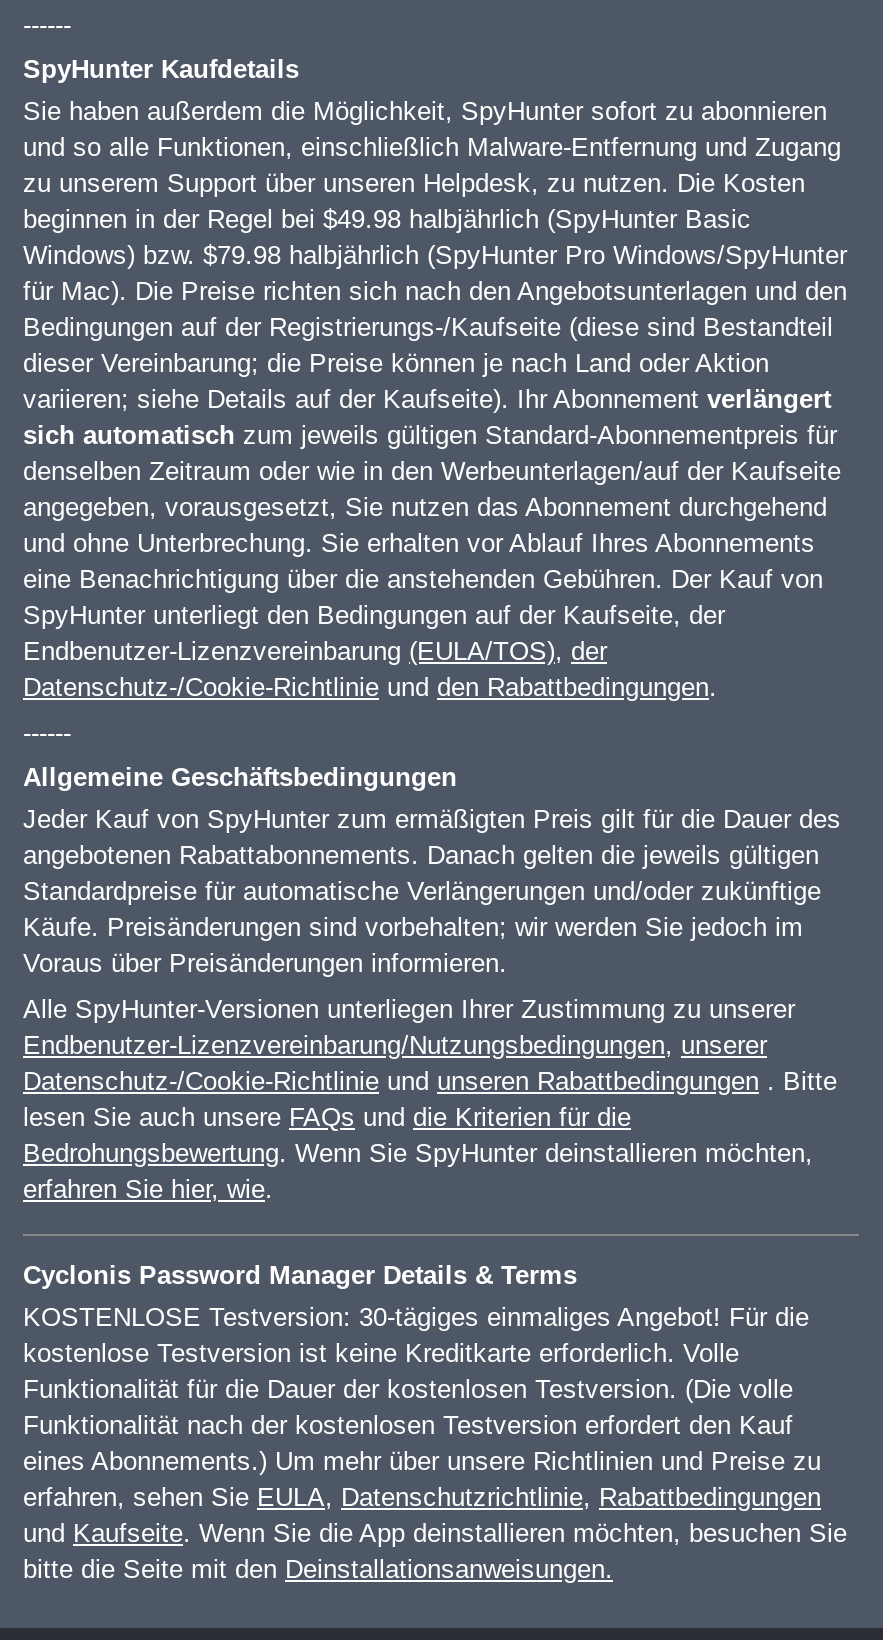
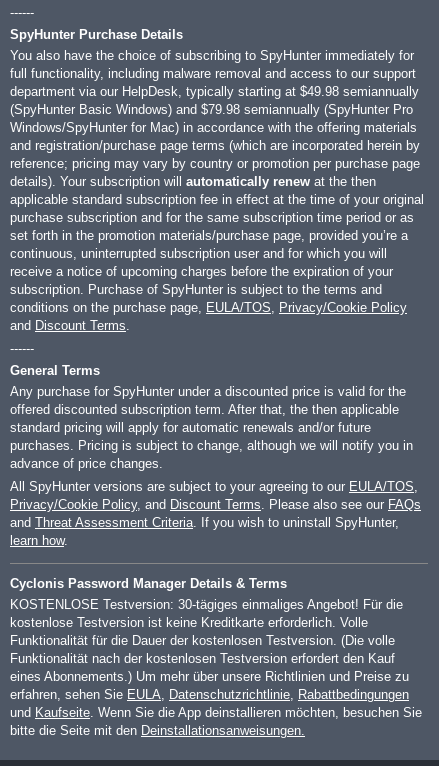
- SpyHunter Kaufdetails
- Sie haben außerdem die Möglichkeit, SpyHunter sofort zu abonnieren
- und so alle Funktionen, einschließlich Malware-Entfernung und Zugang
- zu unserem Support über unseren Helpdesk, zu nutzen. Die Kosten
- beginnen in der Regel bei $49.98 halbjährlich (SpyHunter Basic
- Windows) bzw. $79.98 halbjährlich (SpyHunter Pro Windows/SpyHunter
- für Mac). Die Preise richten sich nach den Angebotsunterlagen und den
- Bedingungen auf der Registrierungs-/Kaufseite (diese sind Bestandteil
- dieser Vereinbarung; die Preise können je nach Land oder Aktion
- variieren; siehe Details auf der Kaufseite). Ihr Abonnement verlängert
- sich automatisch zum jeweils gültigen Standard-Abonnementpreis für
- denselben Zeitraum oder wie in den Werbeunterlagen/auf der Kaufseite
- angegeben, vorausgesetzt, Sie nutzen das Abonnement durchgehend
- und ohne Unterbrechung. Sie erhalten vor Ablauf Ihres Abonnements
- eine Benachrichtigung über die anstehenden Gebühren. Der Kauf von
- SpyHunter unterliegt den Bedingungen auf der Kaufseite, der
- Endbenutzer-Lizenzvereinbarung (EULA/TOS), der
- Datenschutz-/Cookie-Richtlinie und den Rabattbedingungen.
+ SpyHunter Purchase Details
+ You also have the choice of subscribing to SpyHunter immediately for
+ full functionality, including malware removal and access to our support
+ department via our HelpDesk, typically starting at $49.98 semiannually
+ (SpyHunter Basic Windows) and $79.98 semiannually (SpyHunter Pro
+ Windows/SpyHunter for Mac) in accordance with the offering materials
+ and registration/purchase page terms (which are incorporated herein by
+ reference; pricing may vary by country or promotion per purchase page
+ details). Your subscription will automatically renew at the then
+ applicable standard subscription fee in effect at the time of your original
+ purchase subscription and for the same subscription time period or as
+ set forth in the promotion materials/purchase page, provided you’re a
+ continuous, uninterrupted subscription user and for which you will
+ receive a notice of upcoming charges before the expiration of your
+ subscription. Purchase of SpyHunter is subject to the terms and
+ conditions on the purchase page, EULA/TOS, Privacy/Cookie Policy
+ and Discount Terms.

- Allgemeine Geschäftsbedingungen
- Jeder Kauf von SpyHunter zum ermäßigten Preis gilt für die Dauer des
- angebotenen Rabattabonnements. Danach gelten die jeweils gültigen
- Standardpreise für automatische Verlängerungen und/oder zukünftige
- Käufe. Preisänderungen sind vorbehalten; wir werden Sie jedoch im
- Voraus über Preisänderungen informieren.
+ General Terms
+ Any purchase for SpyHunter under a discounted price is valid for the
+ offered discounted subscription term. After that, the then applicable
+ standard pricing will apply for automatic renewals and/or future
+ purchases. Pricing is subject to change, although we will notify you in
+ advance of price changes.

- Alle SpyHunter-Versionen unterliegen Ihrer Zustimmung zu unserer
- Endbenutzer-Lizenzvereinbarung/Nutzungsbedingungen, unserer
- Datenschutz-/Cookie-Richtlinie und unseren Rabattbedingungen. Bitte
- lesen Sie auch unsere FAQs und die Kriterien für die
- Bedrohungsbewertung. Wenn Sie SpyHunter deinstallieren möchten,
- erfahren Sie hier, wie.
+ All SpyHunter versions are subject to your agreeing to our EULA/TOS,
+ Privacy/Cookie Policy, and Discount Terms. Please also see our FAQs
+ and Threat Assessment Criteria. If you wish to uninstall SpyHunter,
+ learn how.
